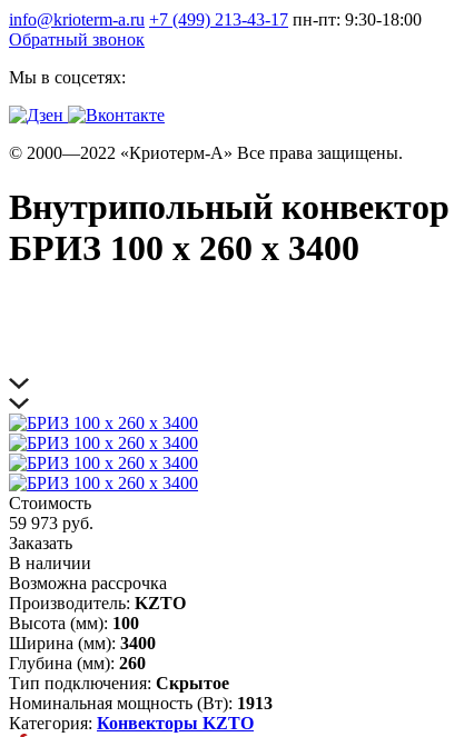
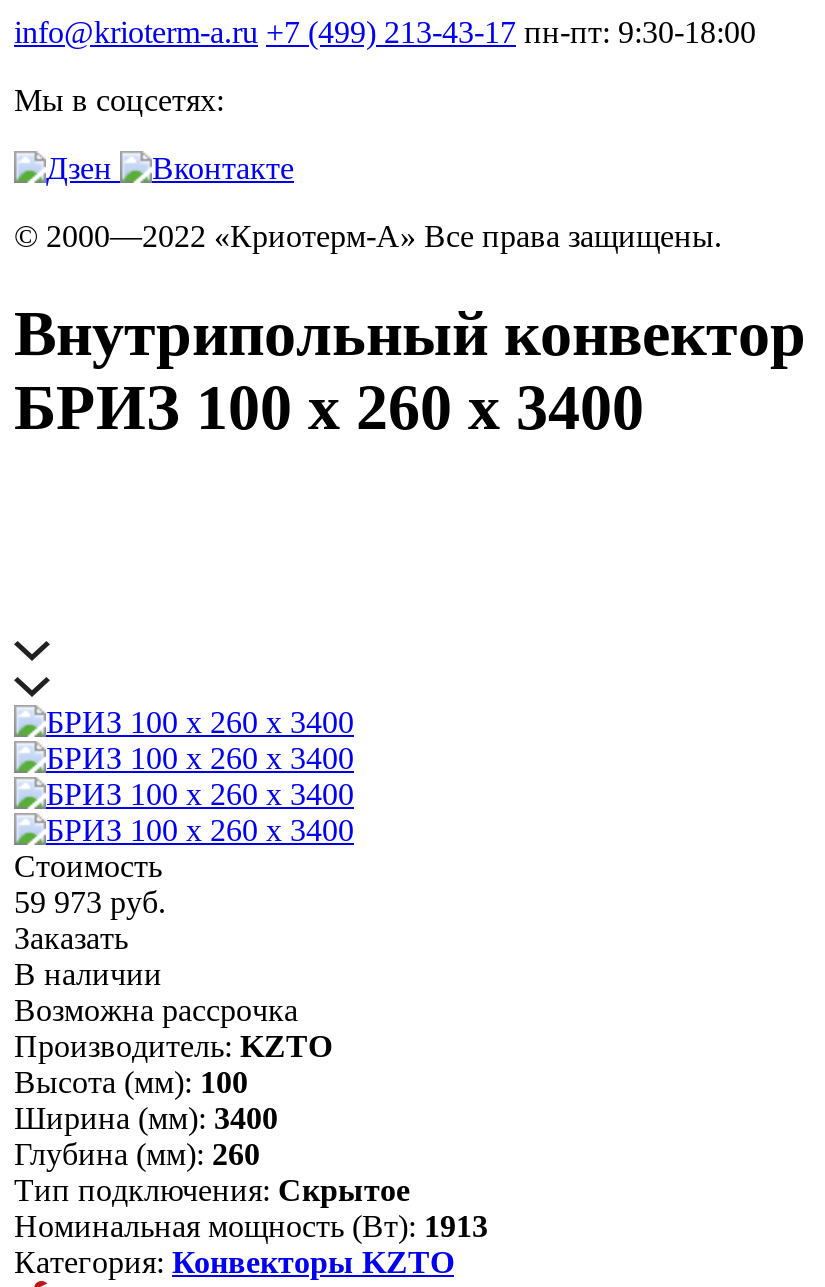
- Обратный звонок
